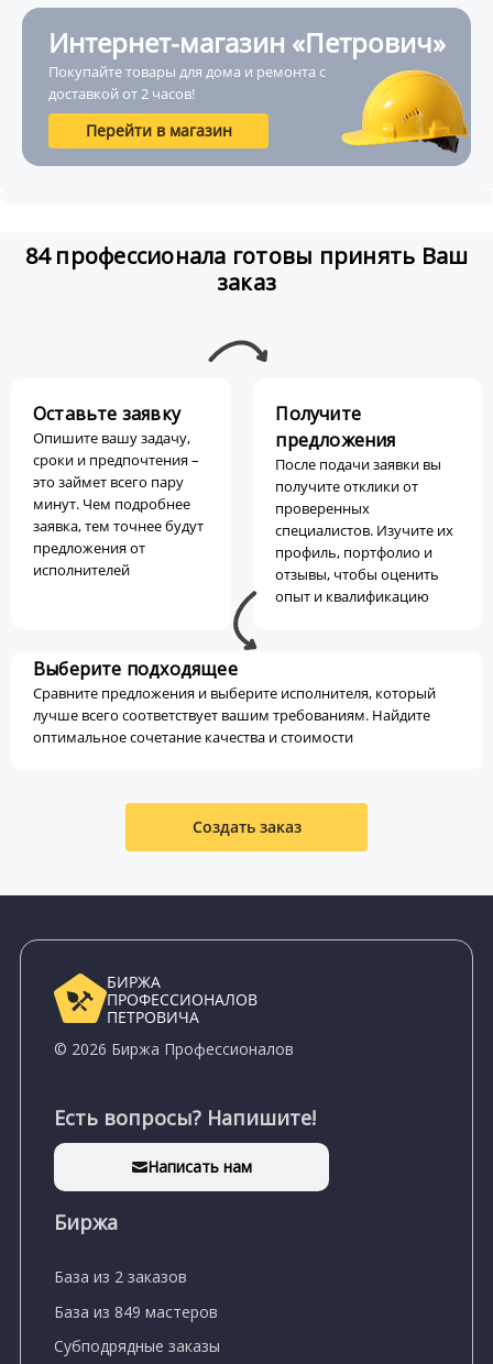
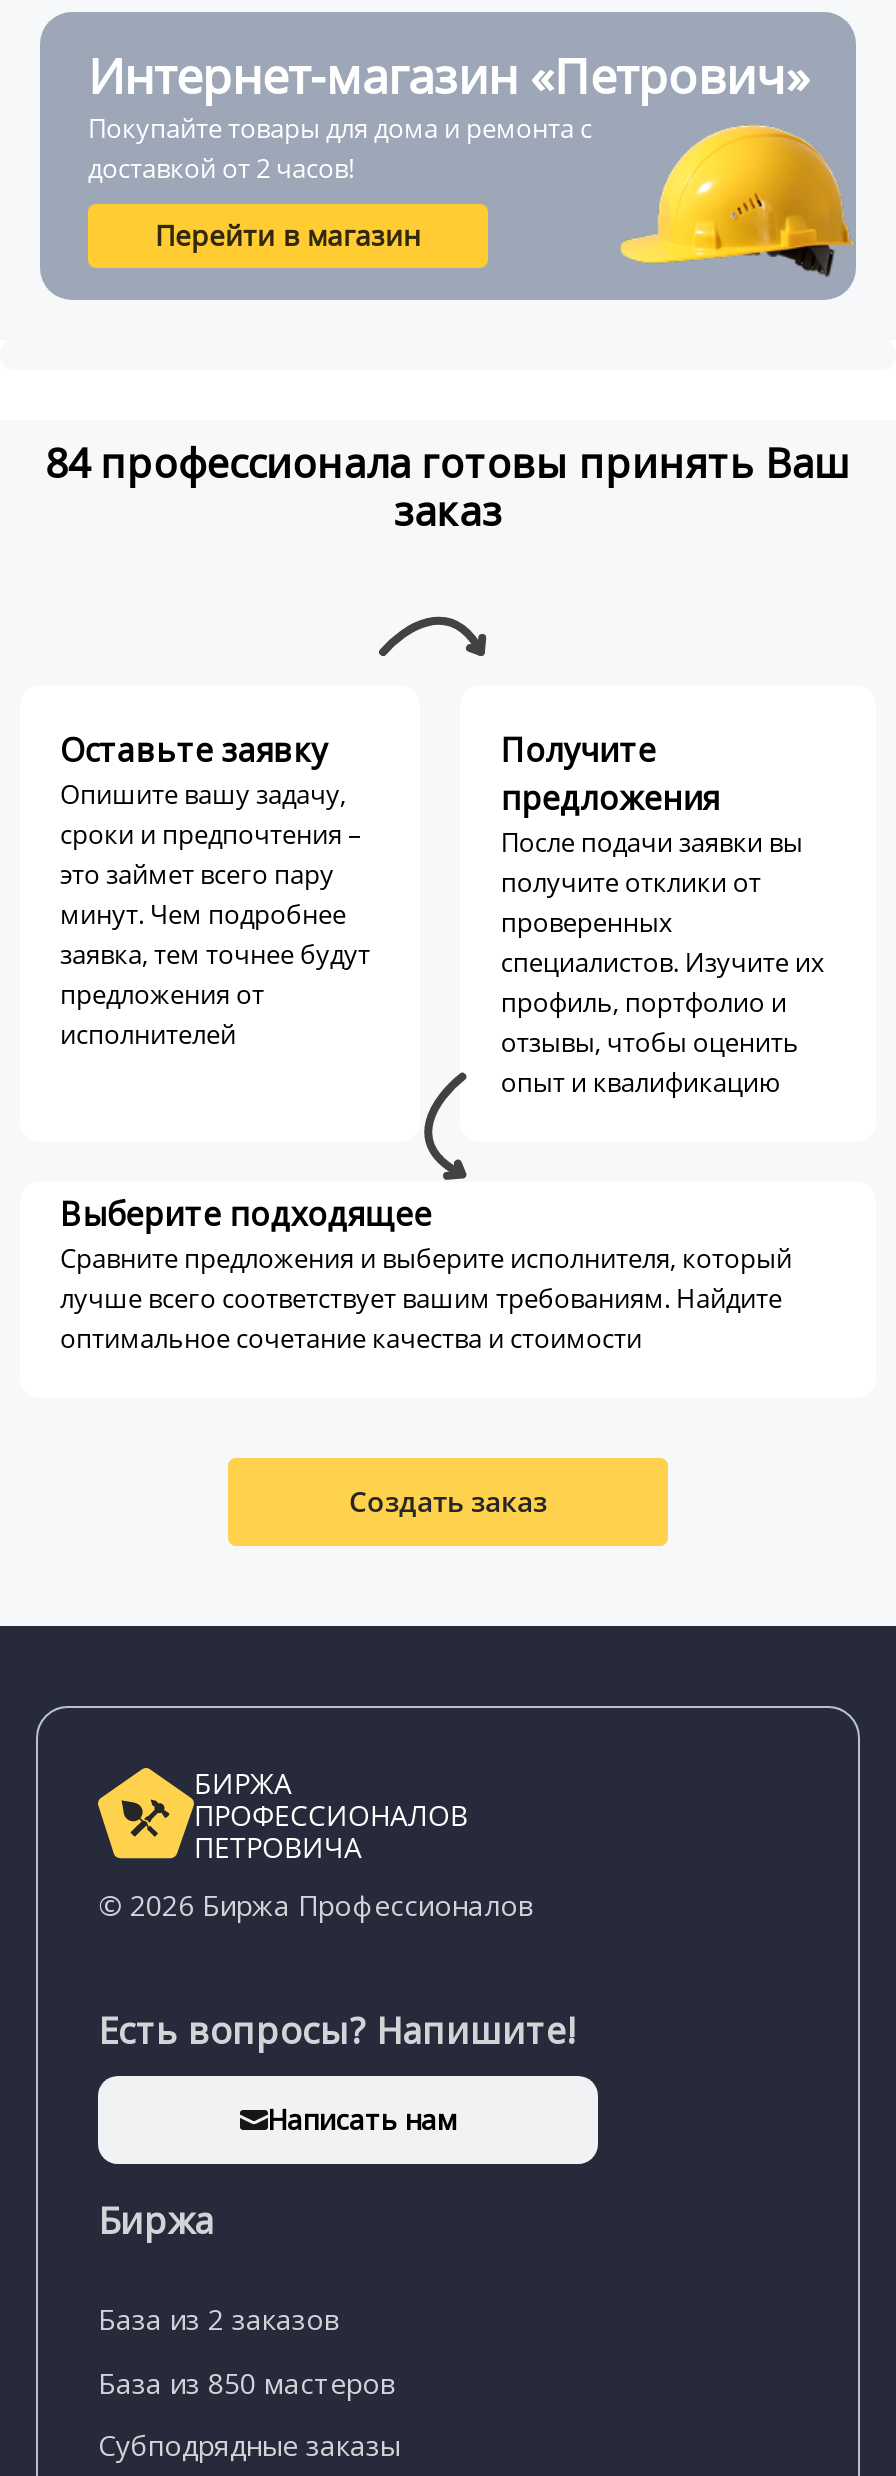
- База из 849 мастеров
+ База из 850 мастеров
